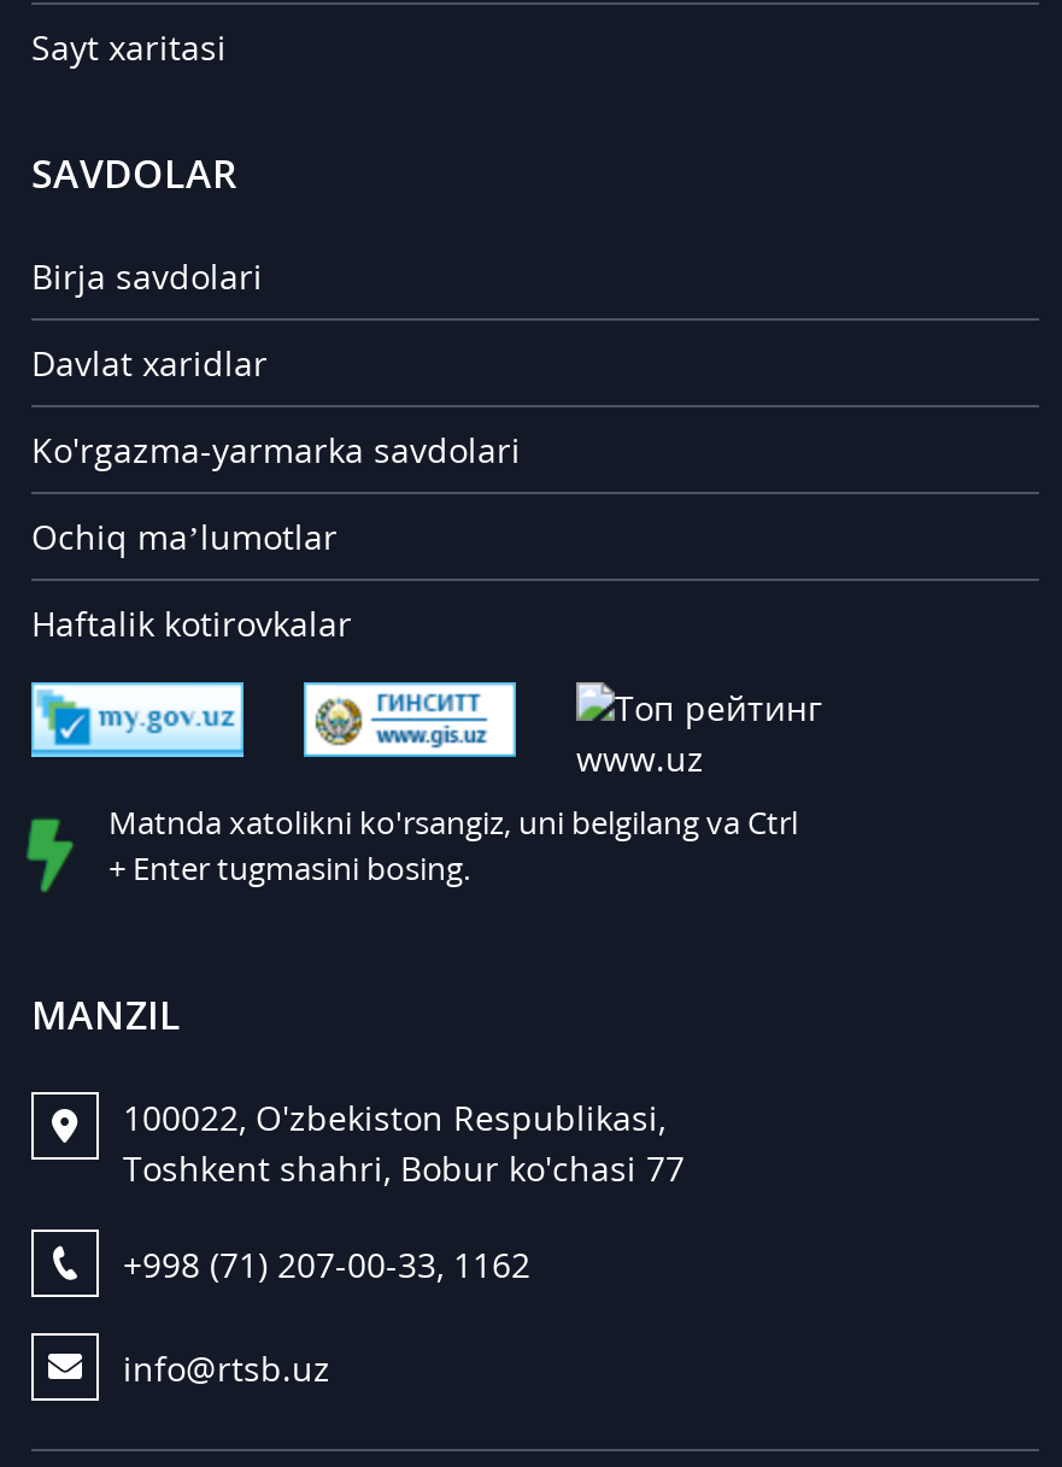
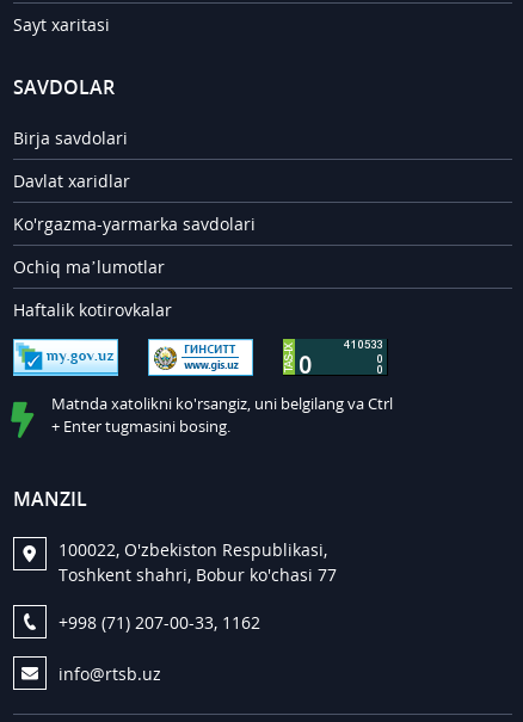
- [image]
+ [image]
